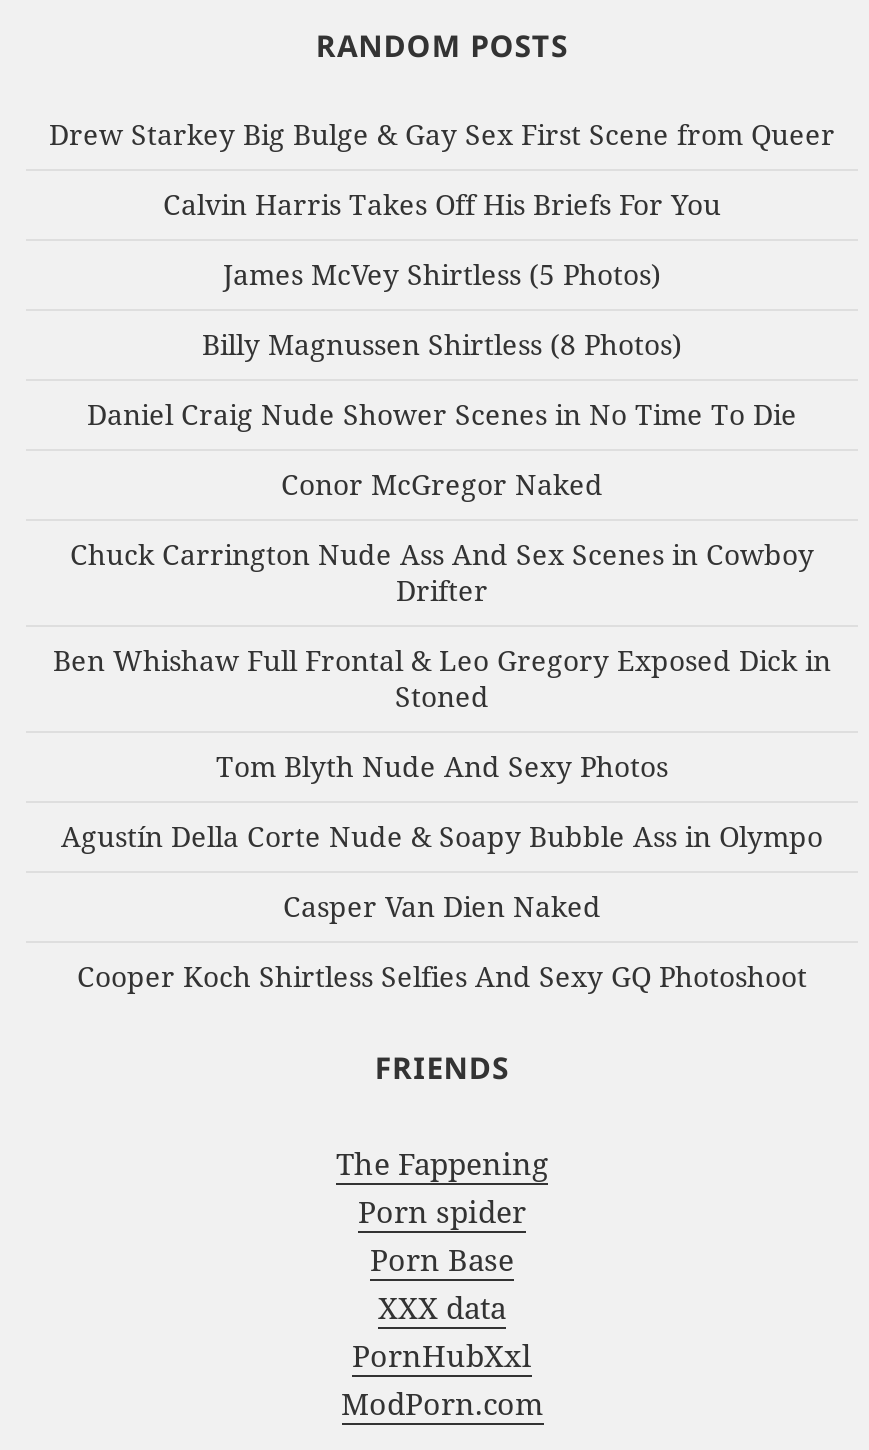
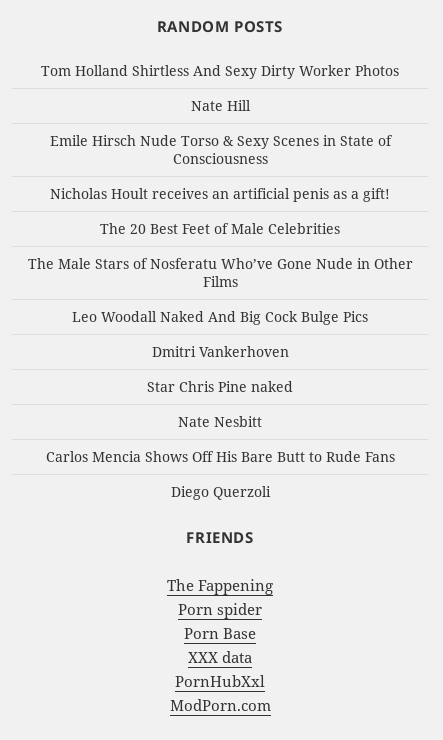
- Drew Starkey Big Bulge & Gay Sex First Scene from Queer
+ Tom Holland Shirtless And Sexy Dirty Worker Photos

- Calvin Harris Takes Off His Briefs For You
+ Nate Hill

- James McVey Shirtless (5 Photos)
+ Emile Hirsch Nude Torso & Sexy Scenes in State of
+ Consciousness

- Billy Magnussen Shirtless (8 Photos)
+ Nicholas Hoult receives an artificial penis as a gift!

- Daniel Craig Nude Shower Scenes in No Time To Die
+ The 20 Best Feet of Male Celebrities

- Conor McGregor Naked
+ The Male Stars of Nosferatu Who’ve Gone Nude in Other
+ Films

- Chuck Carrington Nude Ass And Sex Scenes in Cowboy
- Drifter
+ Leo Woodall Naked And Big Cock Bulge Pics

- Ben Whishaw Full Frontal & Leo Gregory Exposed Dick in
- Stoned
+ Dmitri Vankerhoven

- Tom Blyth Nude And Sexy Photos
+ Star Chris Pine naked

- Agustín Della Corte Nude & Soapy Bubble Ass in Olympo
+ Nate Nesbitt

- Casper Van Dien Naked
+ Carlos Mencia Shows Off His Bare Butt to Rude Fans

- Cooper Koch Shirtless Selfies And Sexy GQ Photoshoot
+ Diego Querzoli
